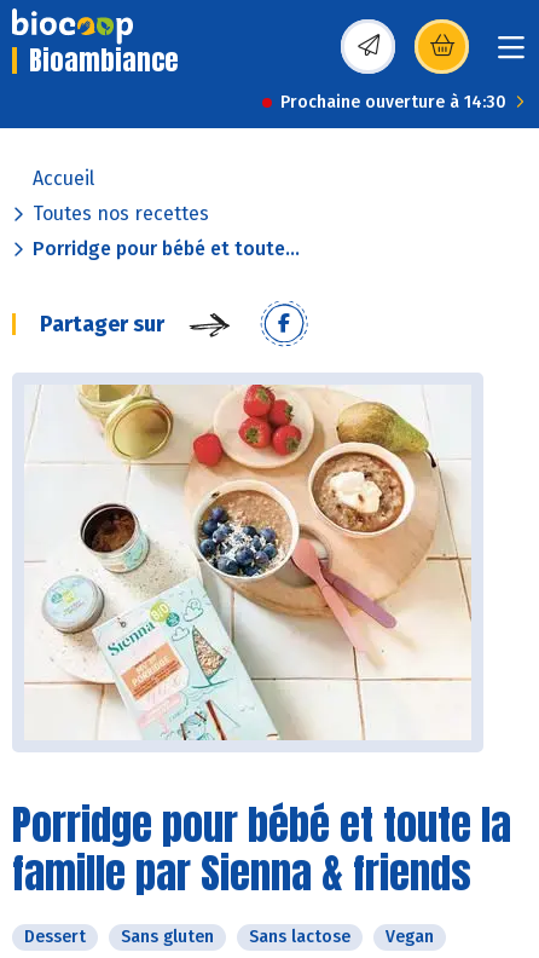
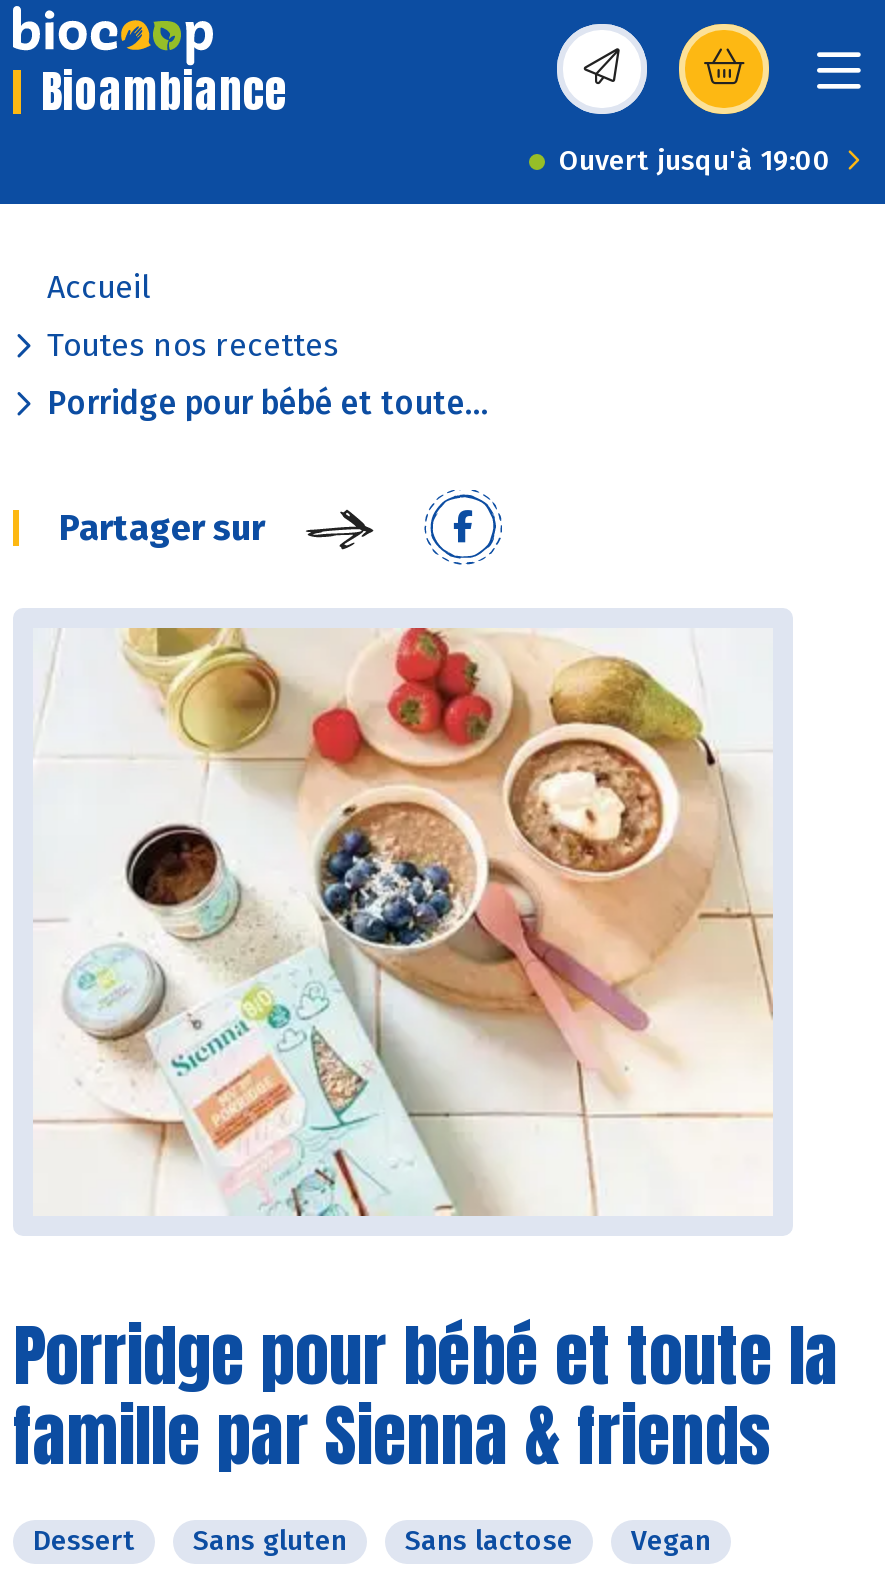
- Prochaine ouverture à 14:30
+ Ouvert jusqu'à 19:00
